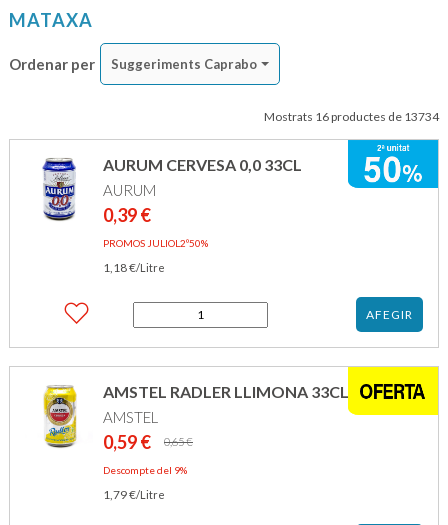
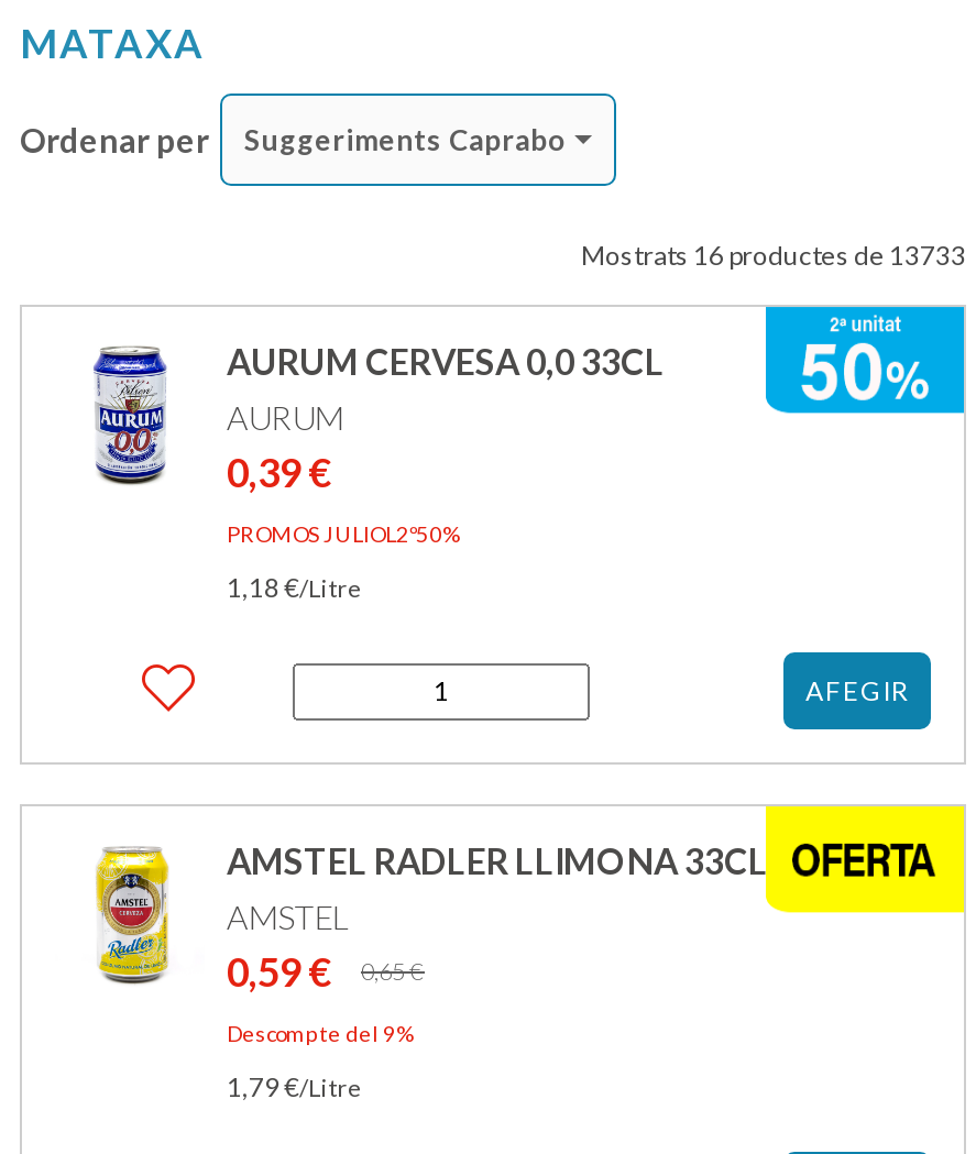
- Mostrats 16 productes de 13734
+ Mostrats 16 productes de 13733
